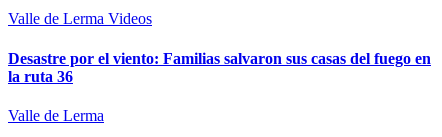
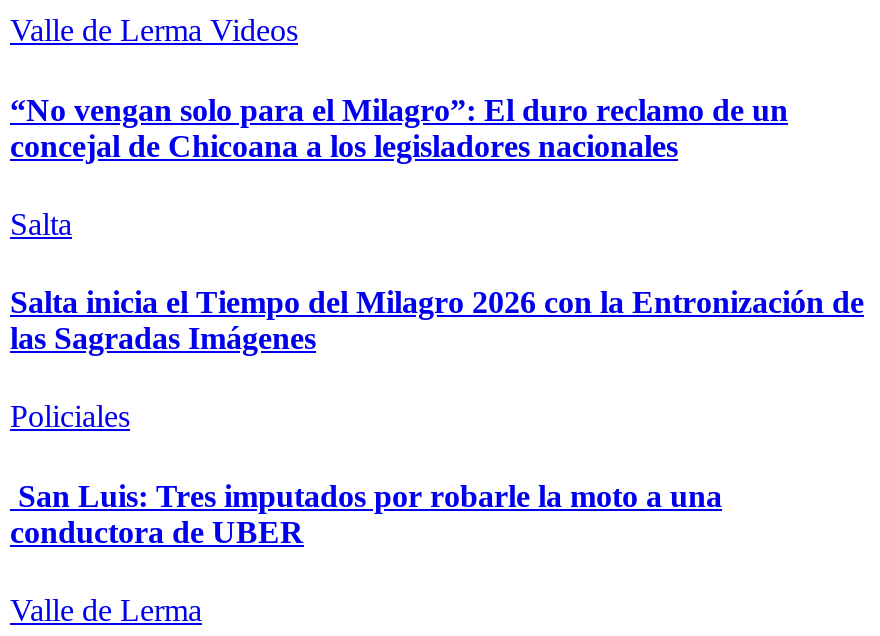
- Desastre por el viento: Familias salvaron sus casas del fuego en
- la ruta 36
+ “No vengan solo para el Milagro”: El duro reclamo de un
+ concejal de Chicoana a los legisladores nacionales
+ Salta
+ Salta inicia el Tiempo del Milagro 2026 con la Entronización de
+ las Sagradas Imágenes
+ Policiales
+ San Luis: Tres imputados por robarle la moto a una
+ conductora de UBER
